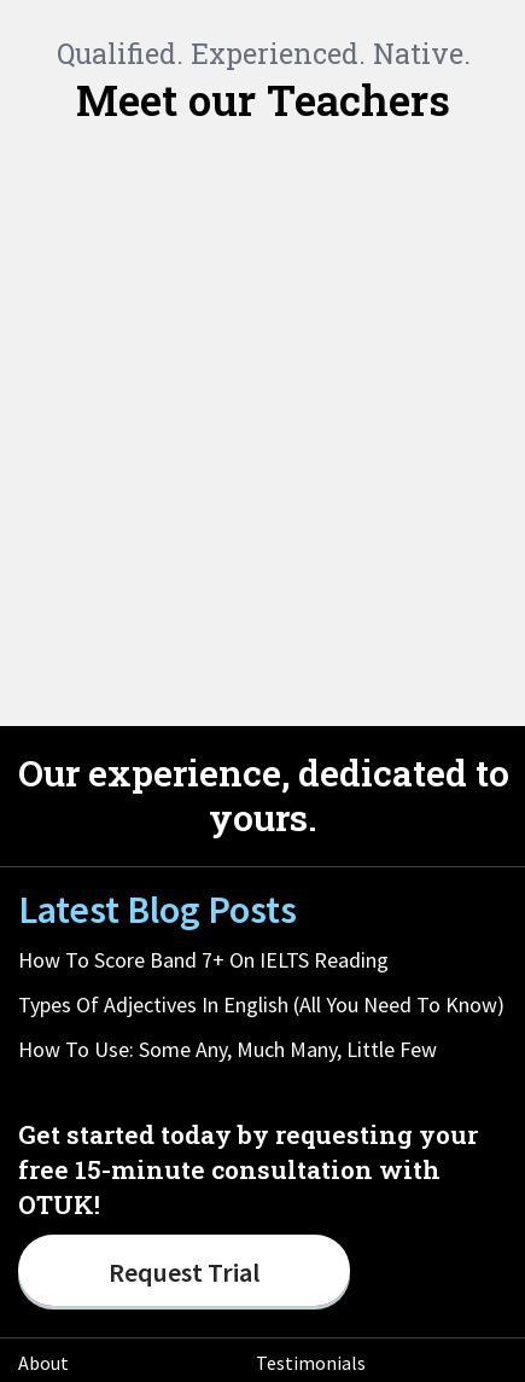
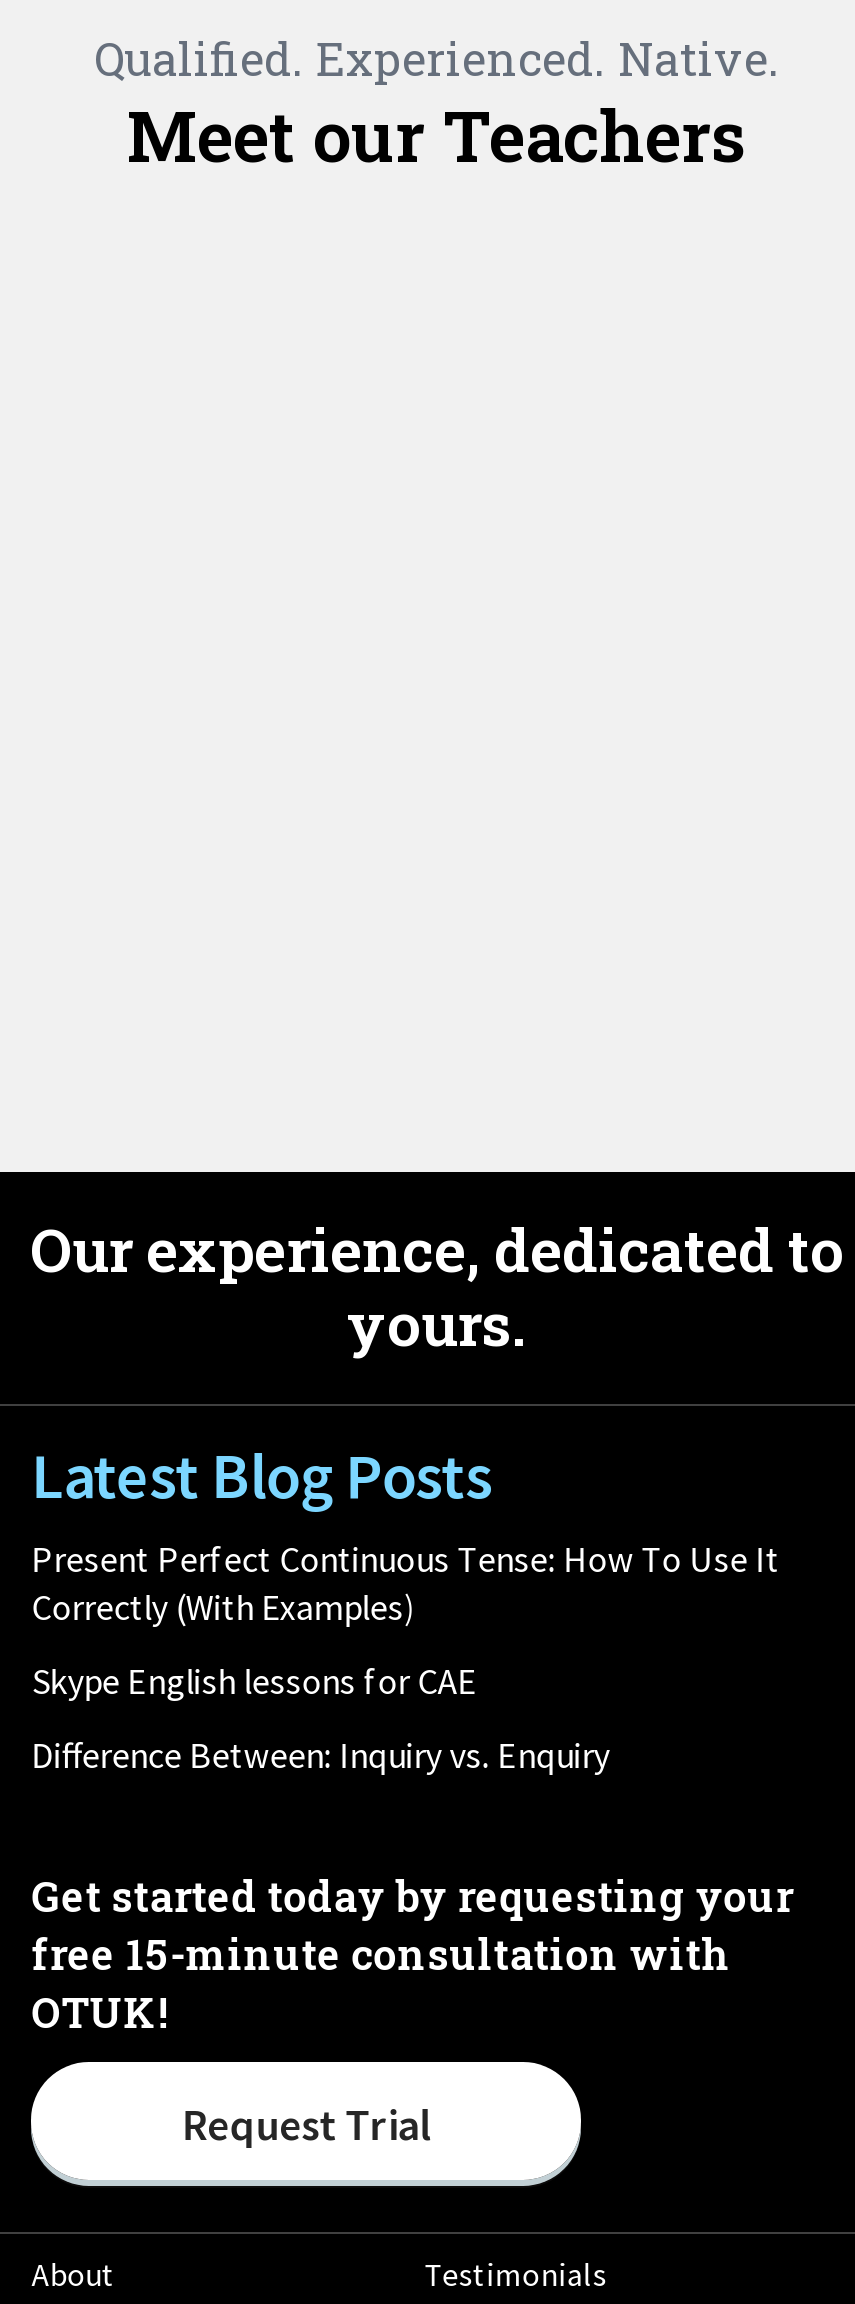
- How To Score Band 7+ On IELTS Reading
+ Present Perfect Continuous Tense: How To Use It
+ Correctly (With Examples)

- Types Of Adjectives In English (All You Need To Know)
+ Skype English lessons for CAE

- How To Use: Some Any, Much Many, Little Few
+ Difference Between: Inquiry vs. Enquiry
